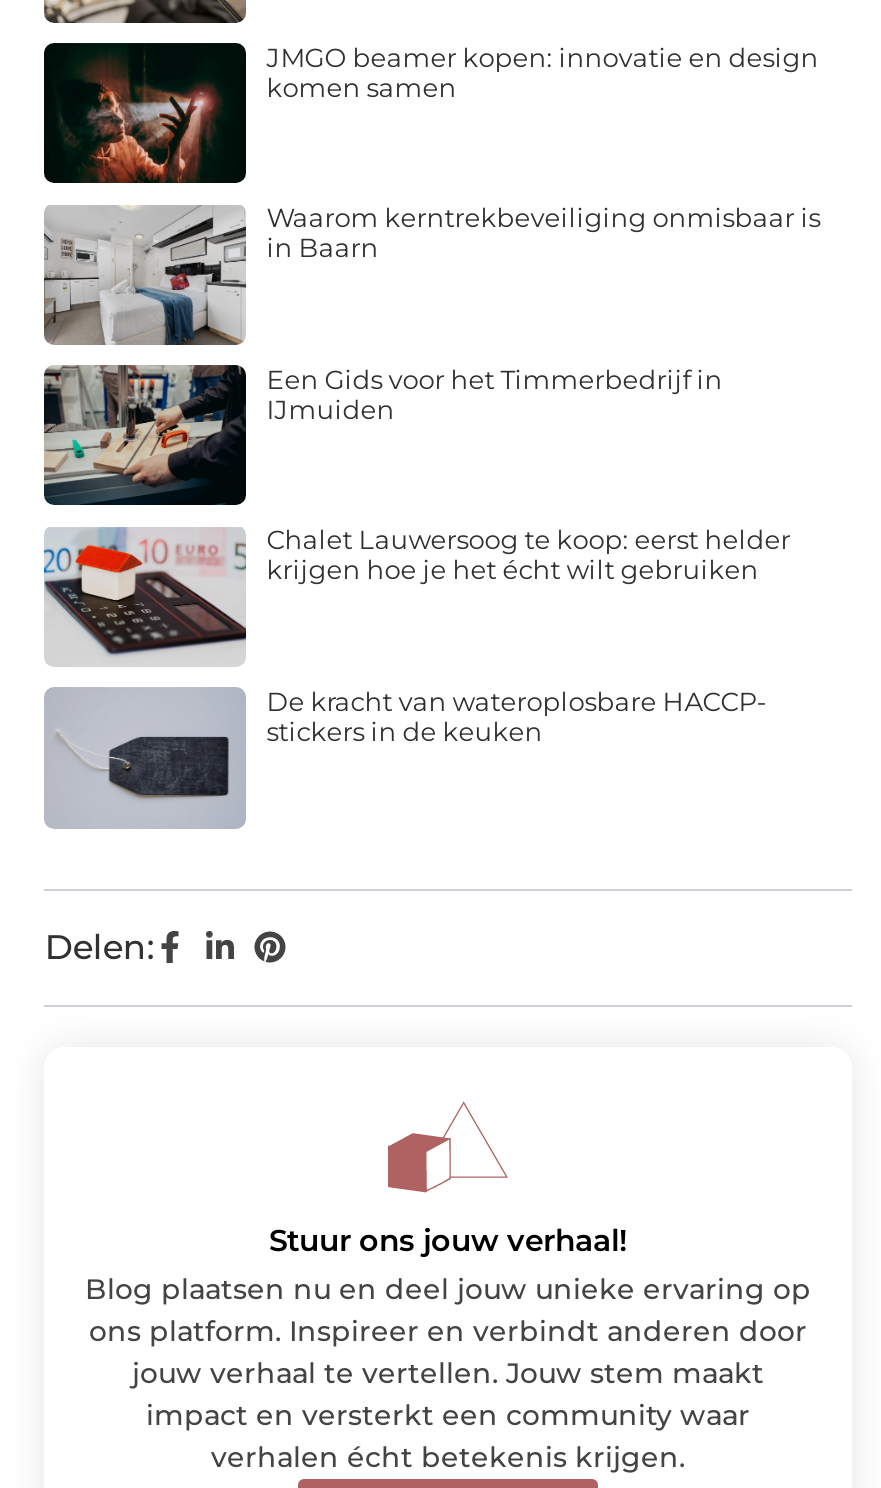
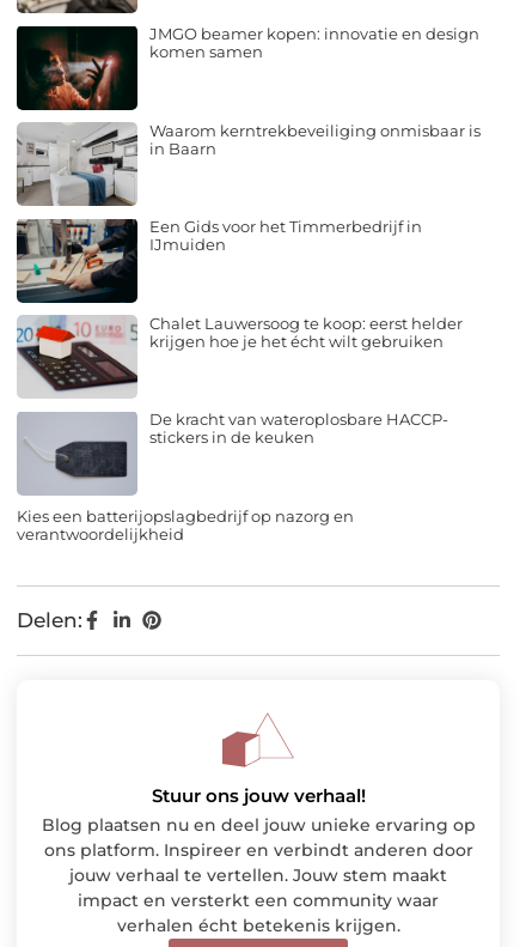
+ Kies een batterijopslagbedrijf op nazorg en
+ verantwoordelijkheid
